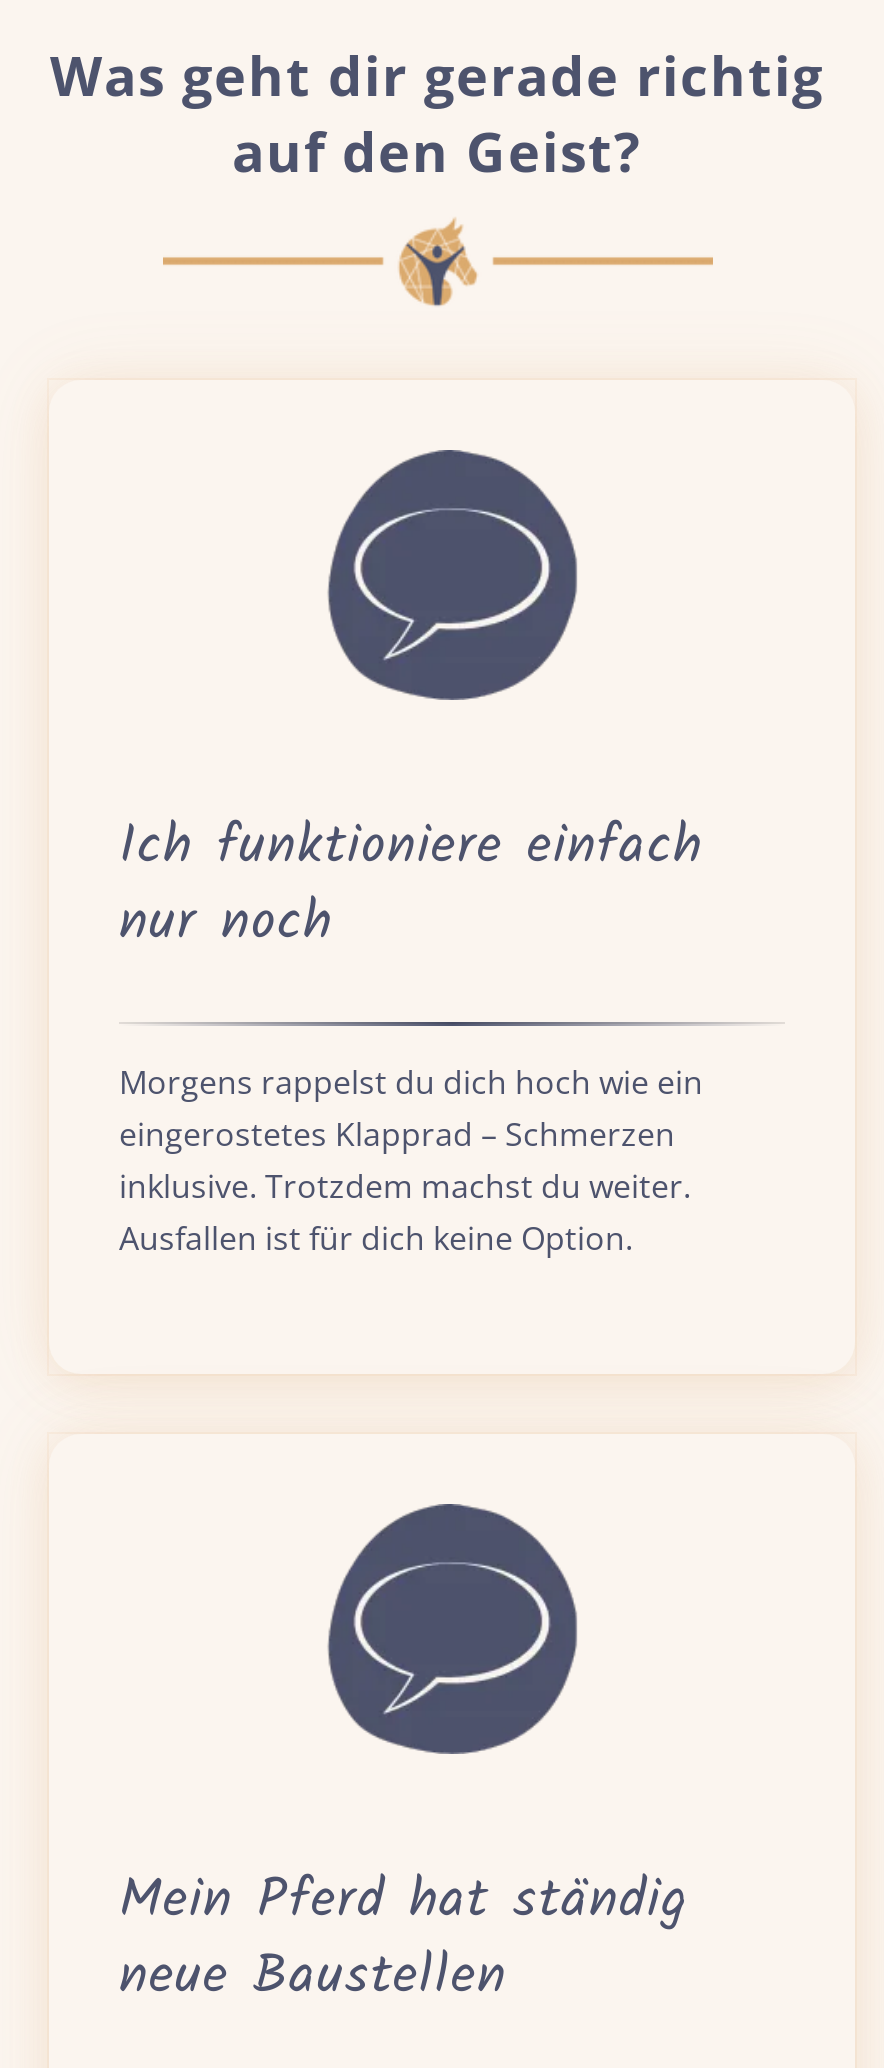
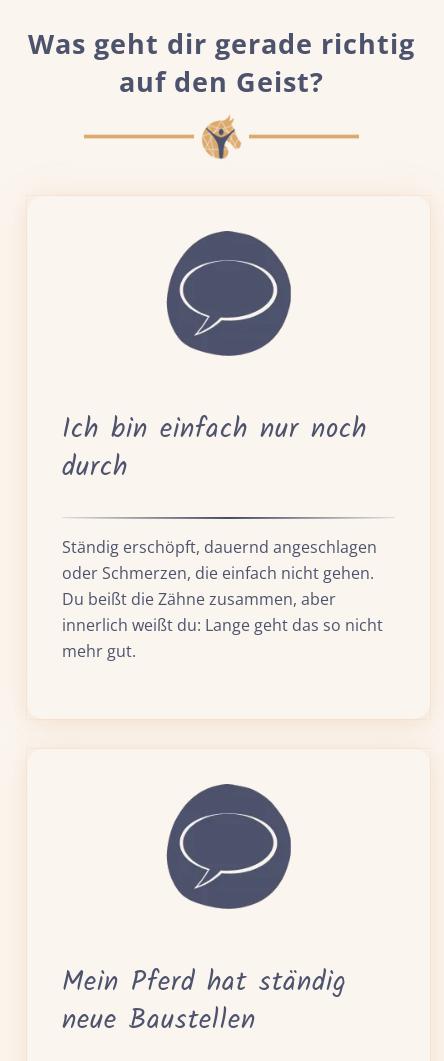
- Ich funktioniere einfach
- nur noch
+ Ich bin einfach nur noch
+ durch

- Morgens rappelst du dich hoch wie ein
- eingerostetes Klapprad – Schmerzen
- inklusive. Trotzdem machst du weiter.
- Ausfallen ist für dich keine Option.
+ Ständig erschöpft, dauernd angeschlagen
+ oder Schmerzen, die einfach nicht gehen.
+ Du beißt die Zähne zusammen, aber
+ innerlich weißt du: Lange geht das so nicht
+ mehr gut.
